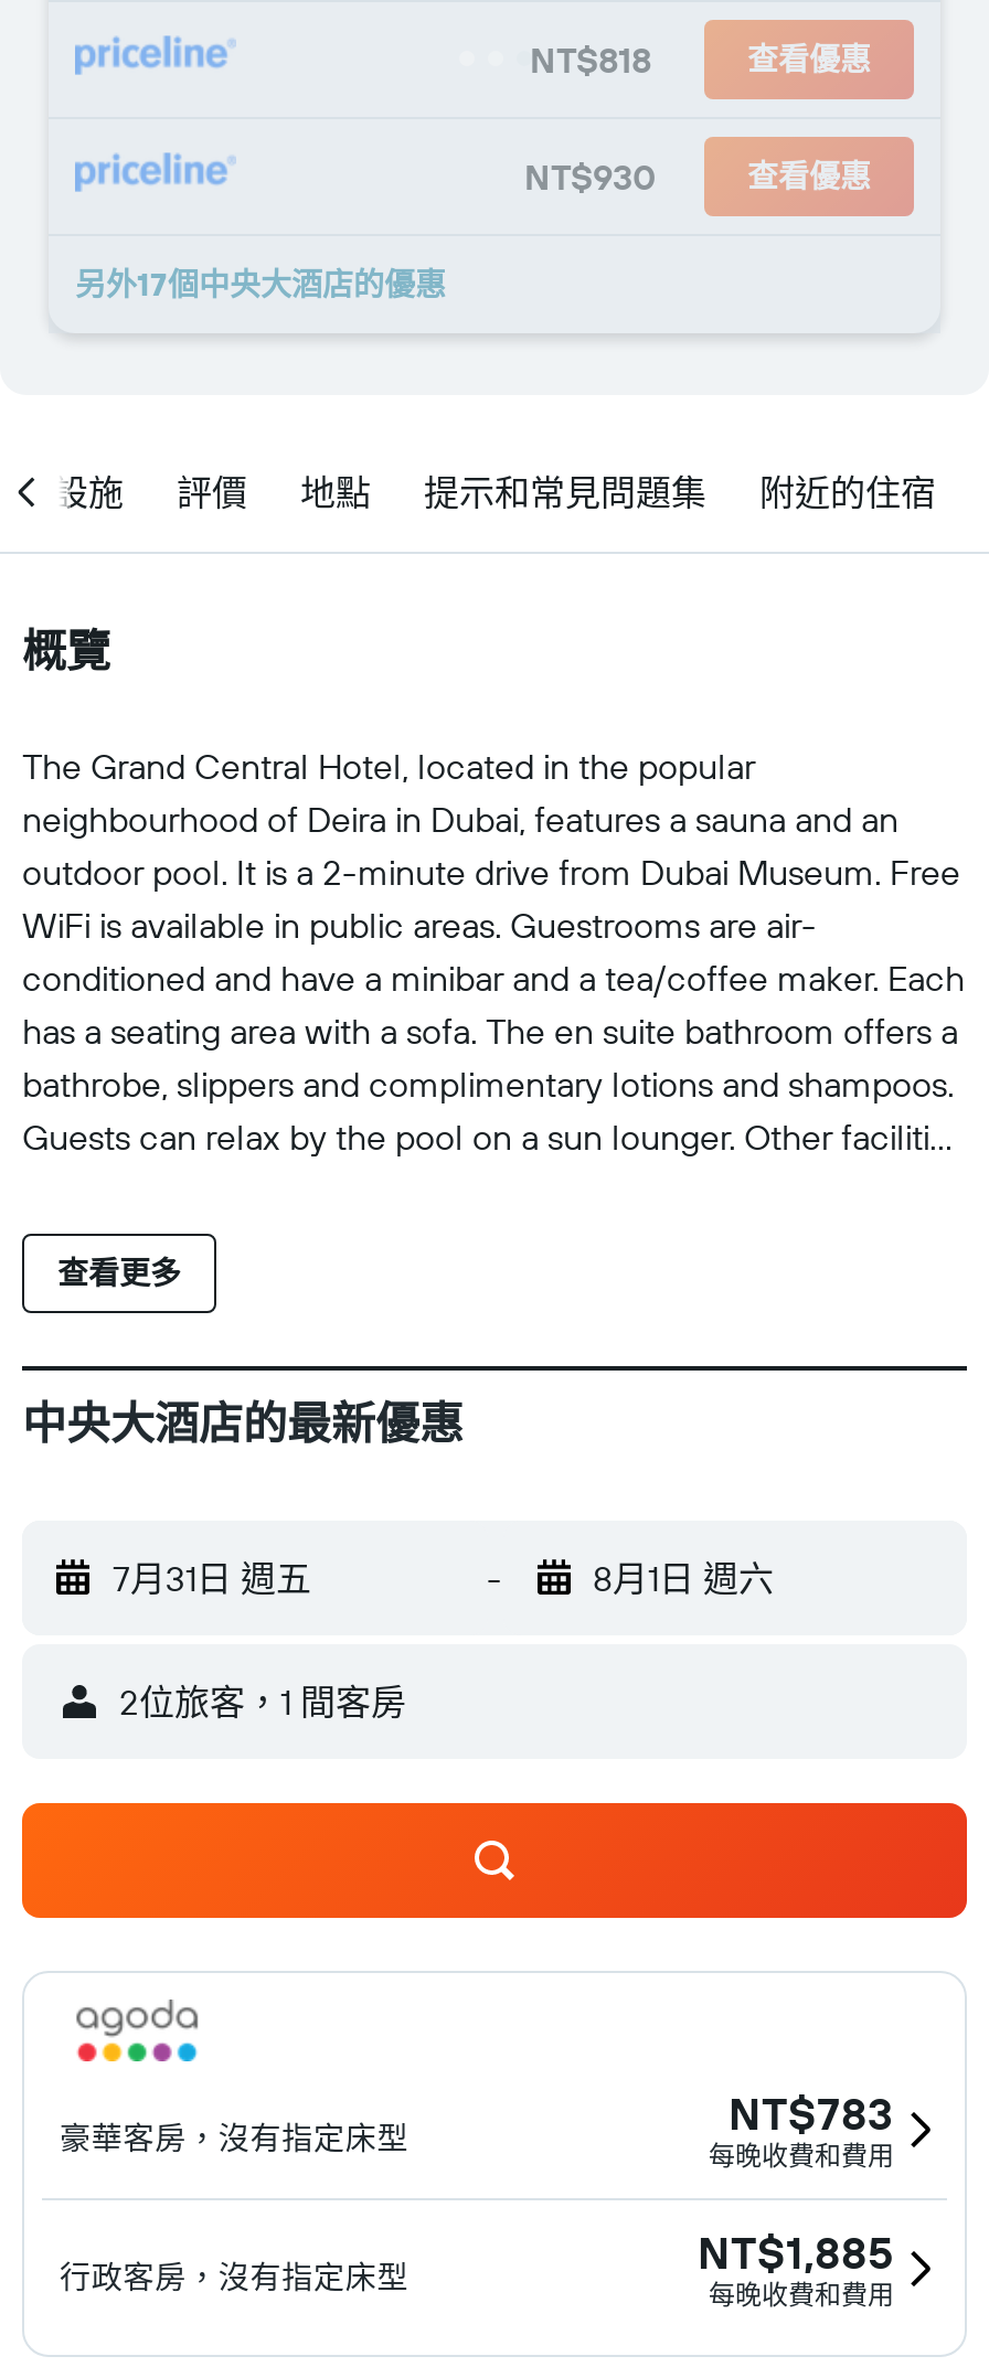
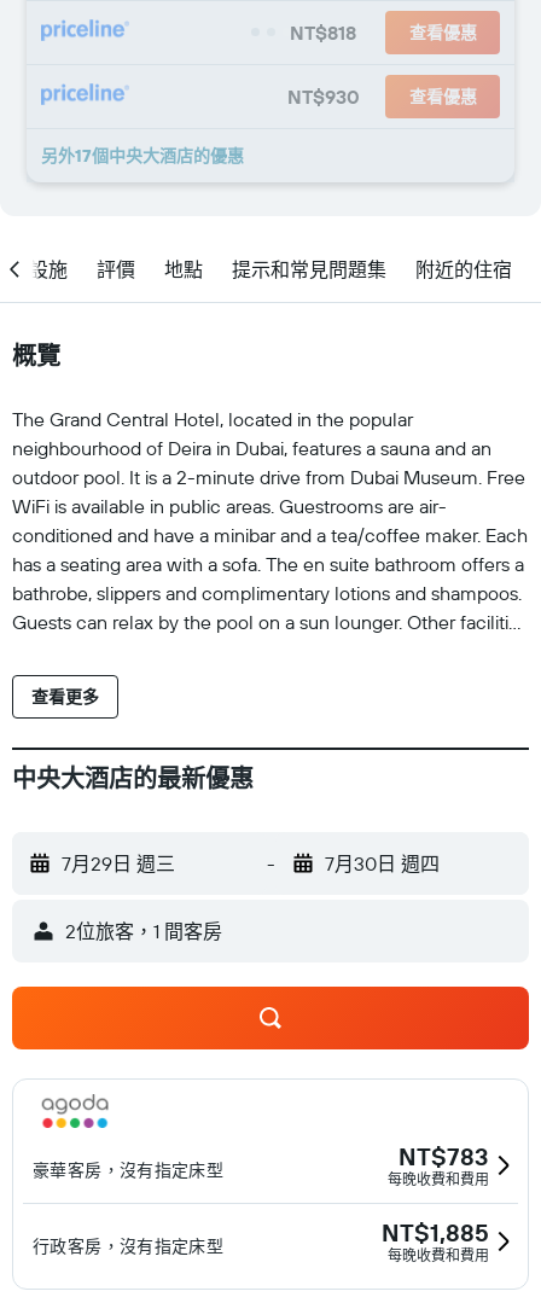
- 7月31日 週五
+ 7月29日 週三

- 8月1日 週六
+ 7月30日 週四
